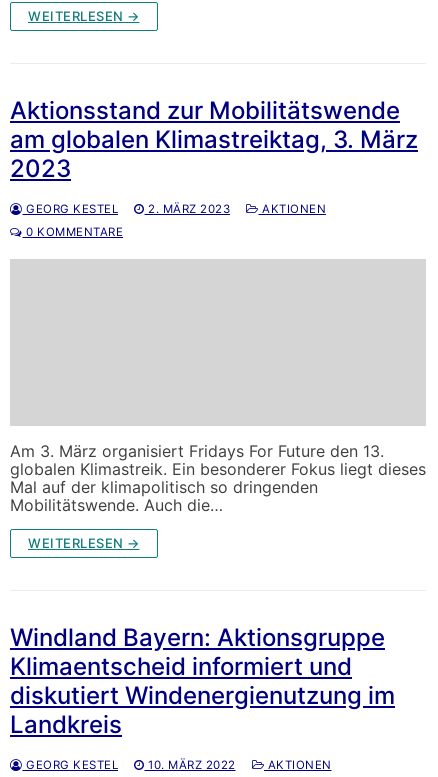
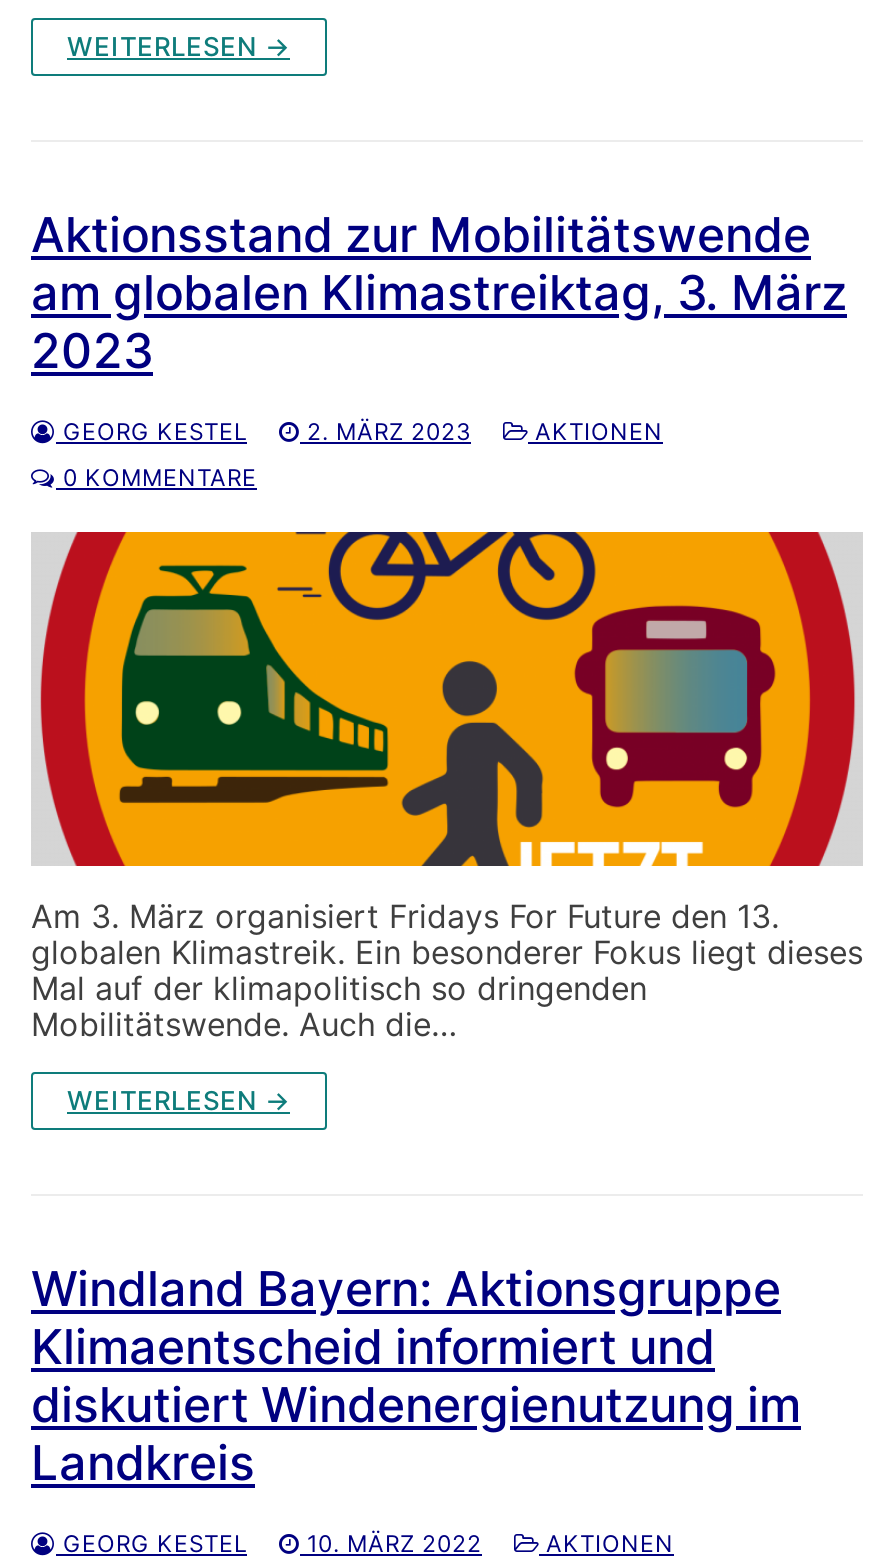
+ [image]
